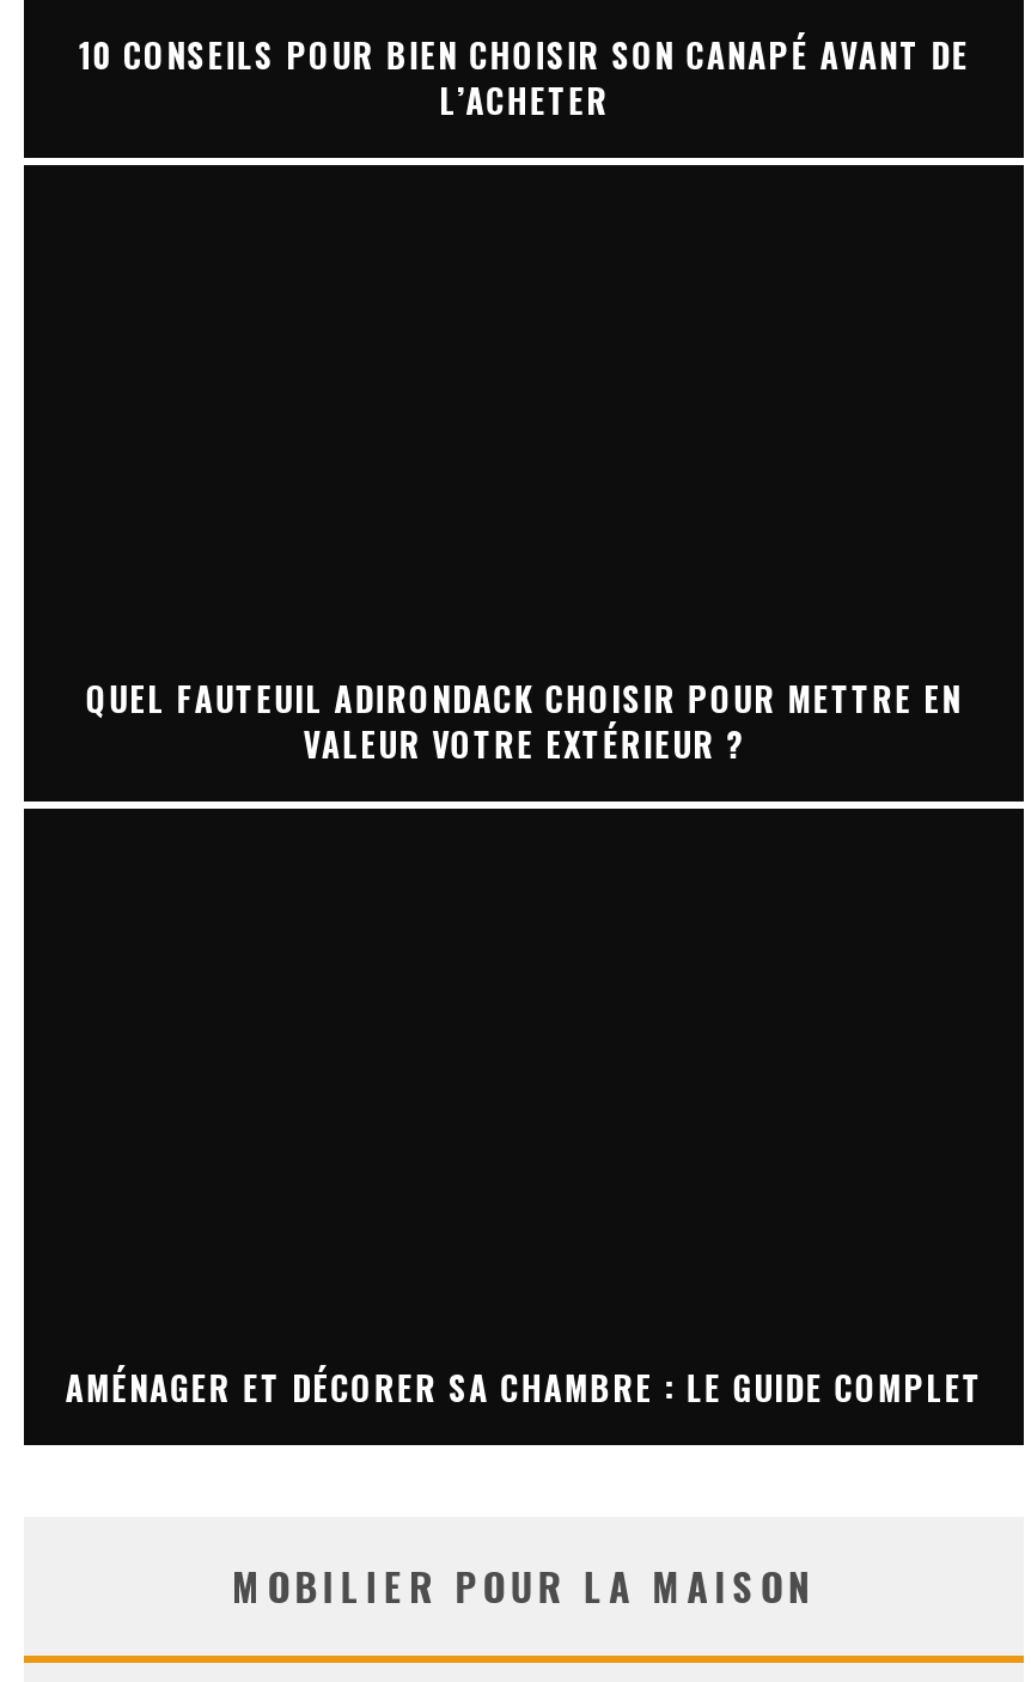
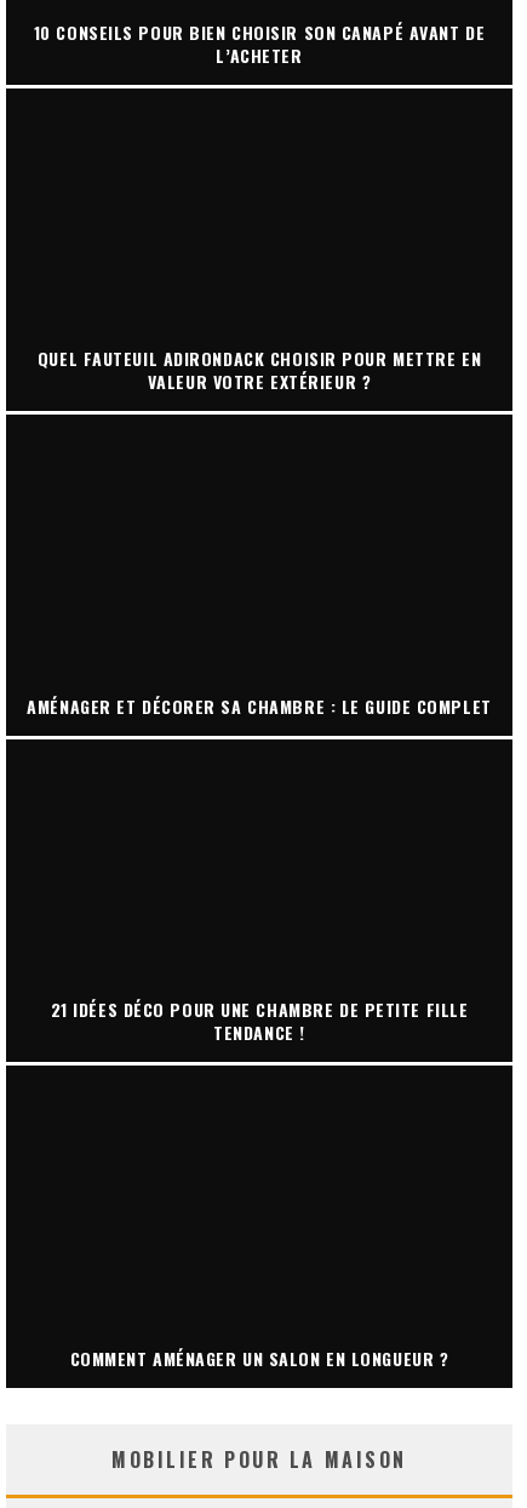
+ 21 IDÉES DÉCO POUR UNE CHAMBRE DE PETITE FILLE
+ TENDANCE !

+ COMMENT AMÉNAGER UN SALON EN LONGUEUR ?
